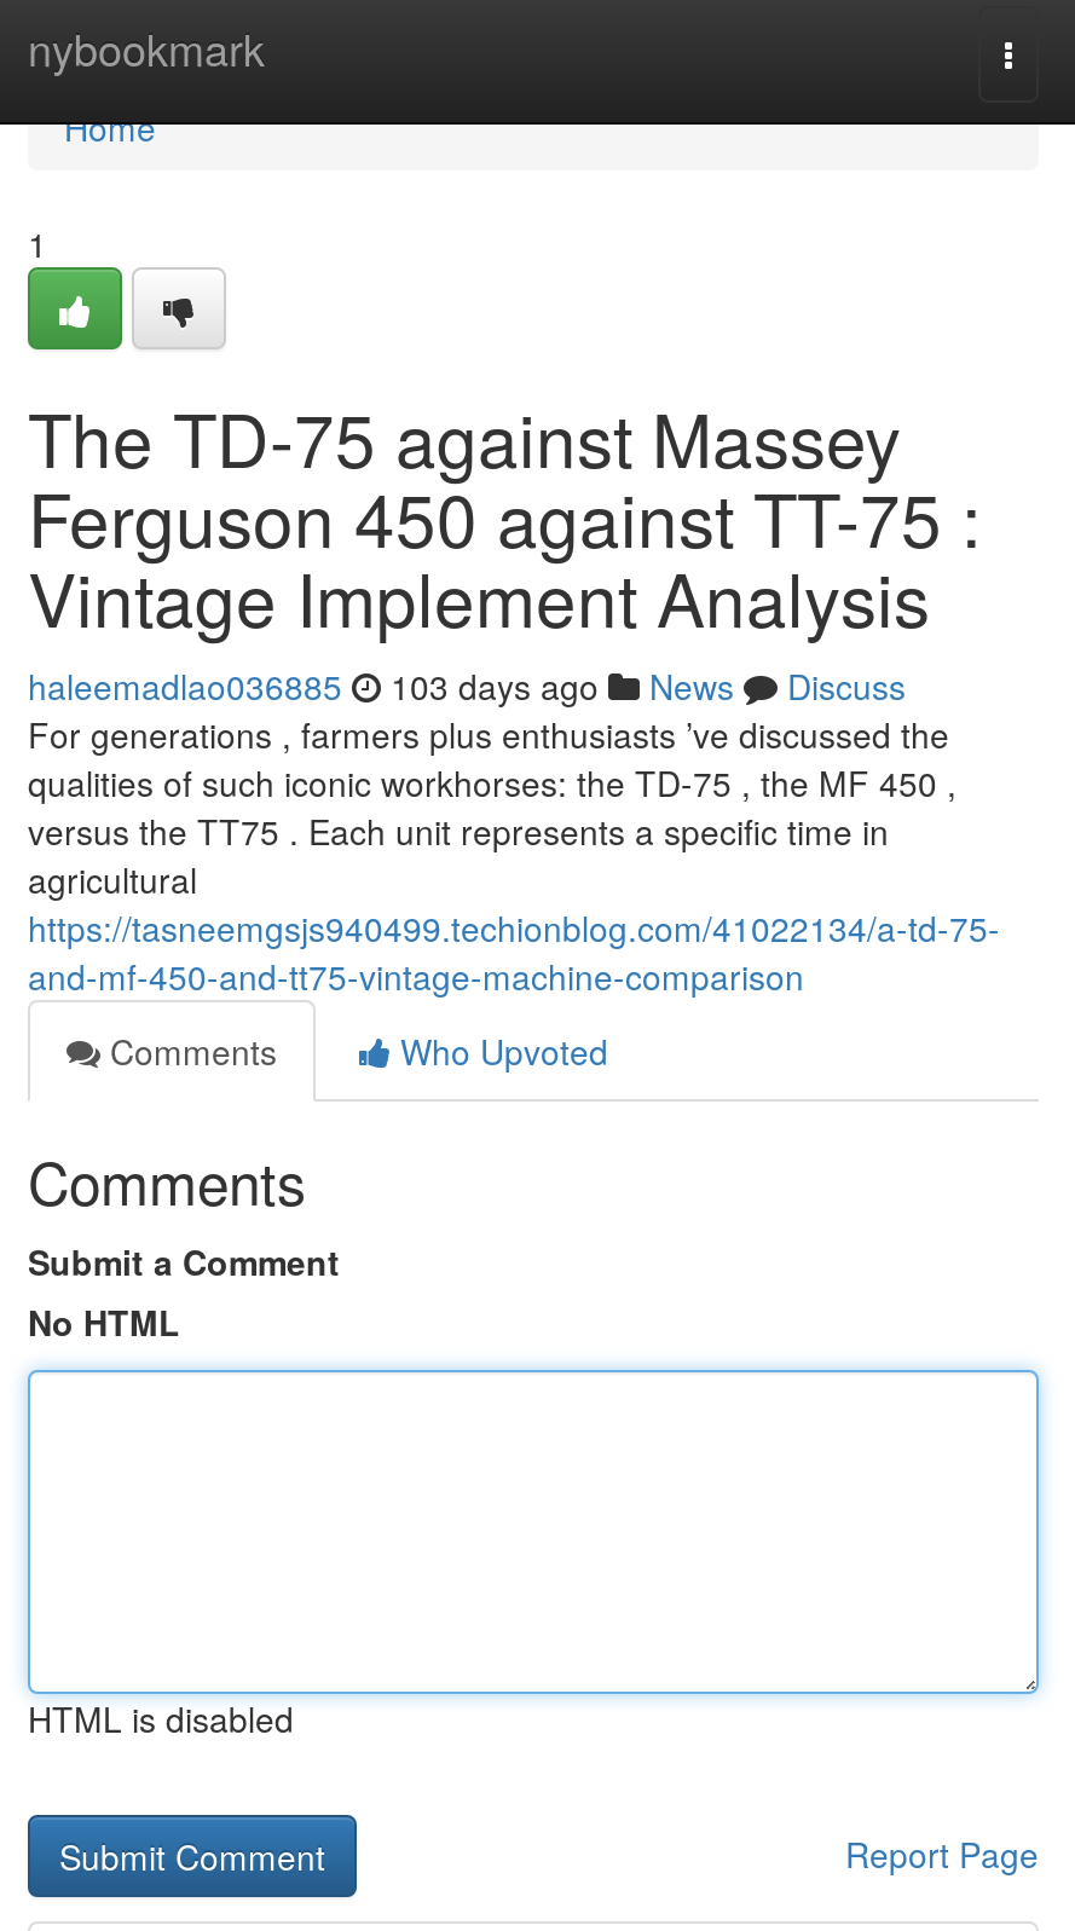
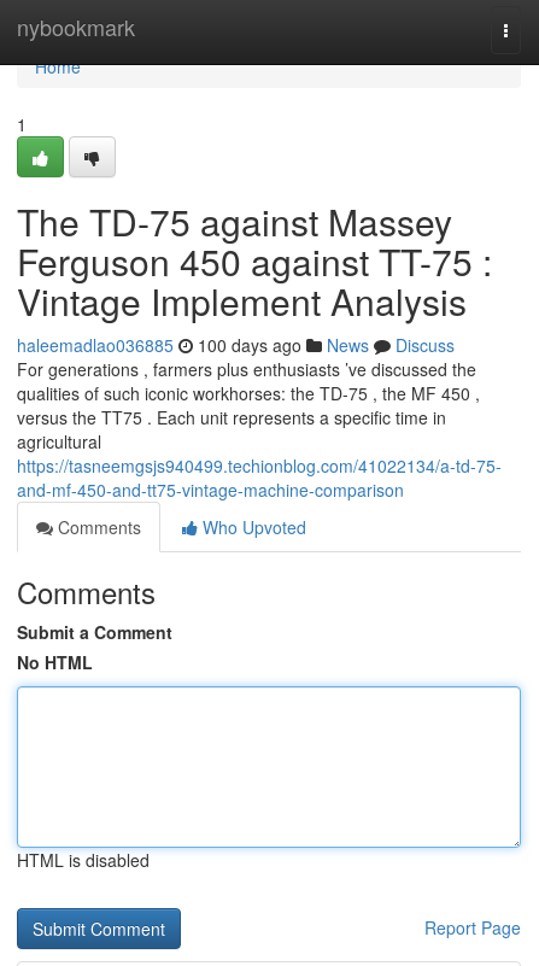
- haleemadlao036885 103 days ago News Discuss
+ haleemadlao036885 100 days ago News Discuss
